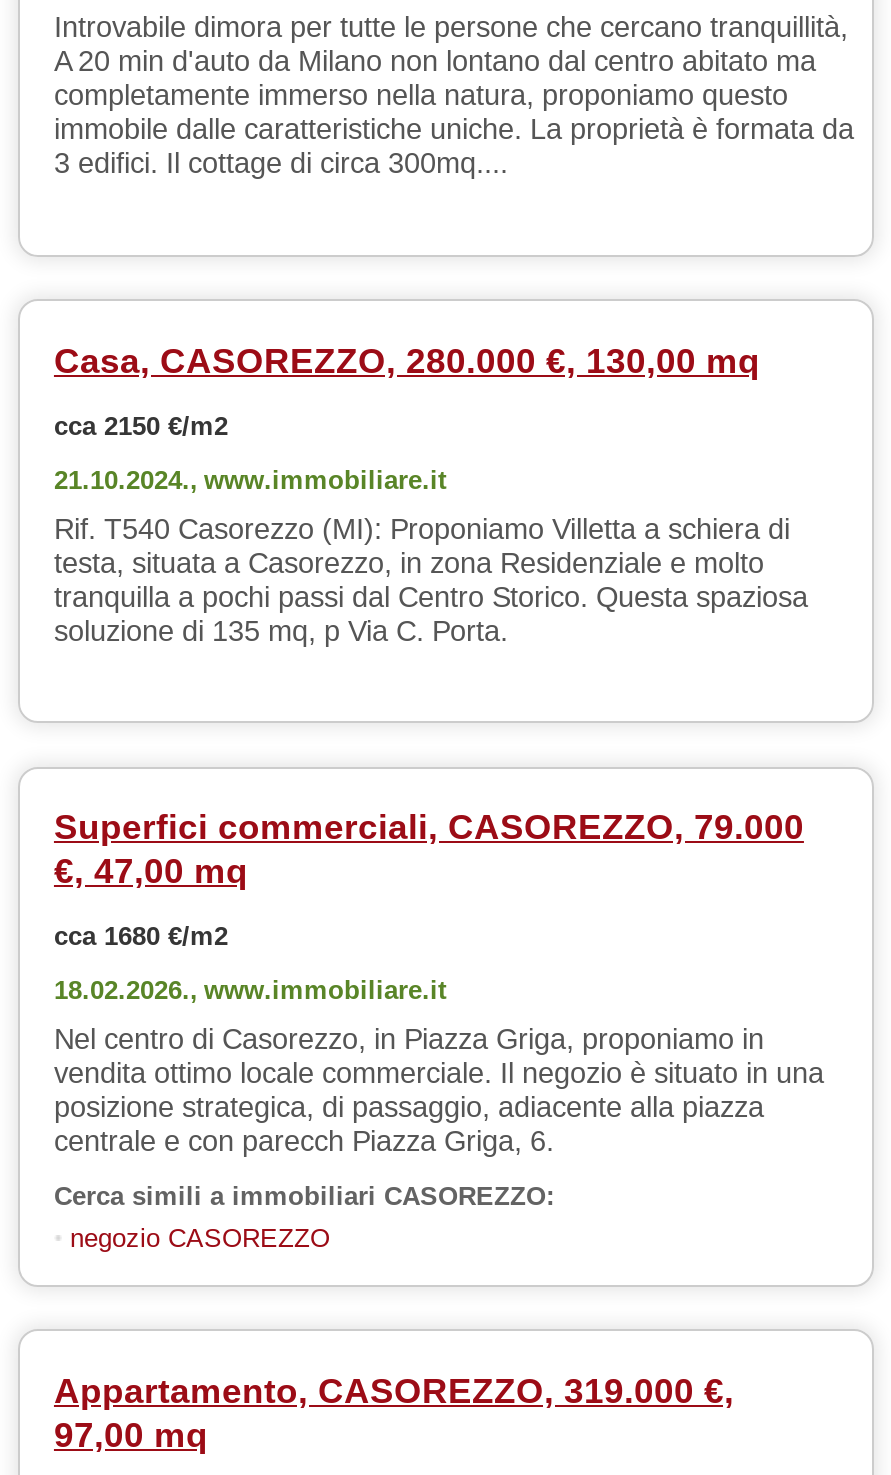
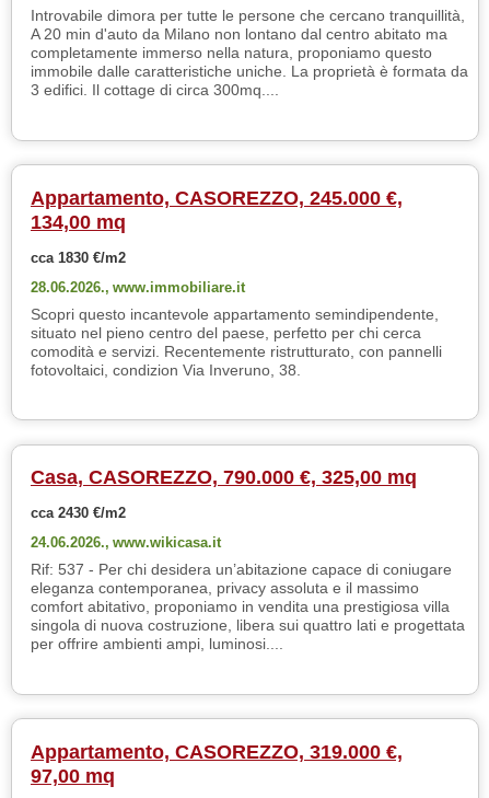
- Casa, CASOREZZO, 280.000 €, 130,00 mq
- cca 2150 €/m2
- 21.10.2024., www.immobiliare.it
- Rif. T540 Casorezzo (MI): Proponiamo Villetta a schiera di
- testa, situata a Casorezzo, in zona Residenziale e molto
- tranquilla a pochi passi dal Centro Storico. Questa spaziosa
- soluzione di 135 mq, p Via C. Porta.
+ Appartamento, CASOREZZO, 245.000 €,
+ 134,00 mq
+ cca 1830 €/m2
+ 28.06.2026., www.immobiliare.it
+ Scopri questo incantevole appartamento semindipendente,
+ situato nel pieno centro del paese, perfetto per chi cerca
+ comodità e servizi. Recentemente ristrutturato, con pannelli
+ fotovoltaici, condizion Via Inveruno, 38.

- Superfici commerciali, CASOREZZO, 79.000
- €, 47,00 mq
- cca 1680 €/m2
- 18.02.2026., www.immobiliare.it
- Nel centro di Casorezzo, in Piazza Griga, proponiamo in
- vendita ottimo locale commerciale. Il negozio è situato in una
- posizione strategica, di passaggio, adiacente alla piazza
- centrale e con parecch Piazza Griga, 6.
- Cerca simili a immobiliari CASOREZZO:
- negozio CASOREZZO
+ Casa, CASOREZZO, 790.000 €, 325,00 mq
+ cca 2430 €/m2
+ 24.06.2026., www.wikicasa.it
+ Rif: 537 - Per chi desidera un’abitazione capace di coniugare
+ eleganza contemporanea, privacy assoluta e il massimo
+ comfort abitativo, proponiamo in vendita una prestigiosa villa
+ singola di nuova costruzione, libera sui quattro lati e progettata
+ per offrire ambienti ampi, luminosi....
